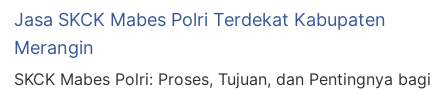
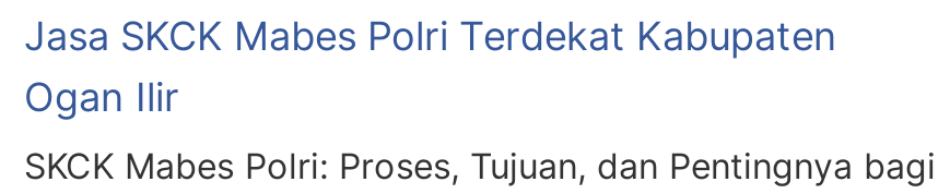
- Merangin
+ Ogan Ilir
